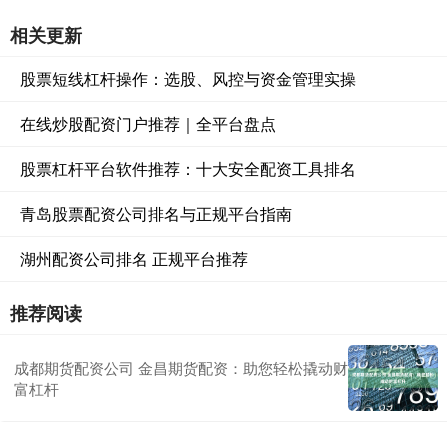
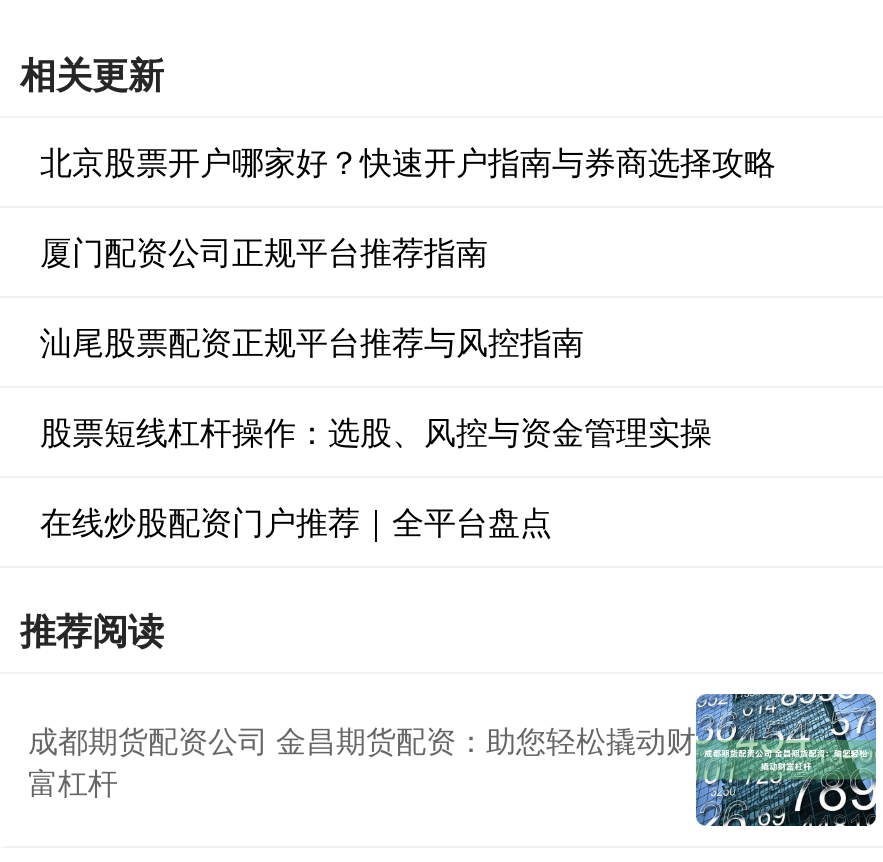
+ 北京股票开户哪家好？快速开户指南与券商选择攻略
+ 厦门配资公司正规平台推荐指南
+ 汕尾股票配资正规平台推荐与风控指南

moved down: 股票短线杠杆操作：选股、风控与资金管理实操 | 在线炒股配资门户推荐｜全平台盘点

- 股票杠杆平台软件推荐：十大安全配资工具排名
- 青岛股票配资公司排名与正规平台指南
- 湖州配资公司排名 正规平台推荐
